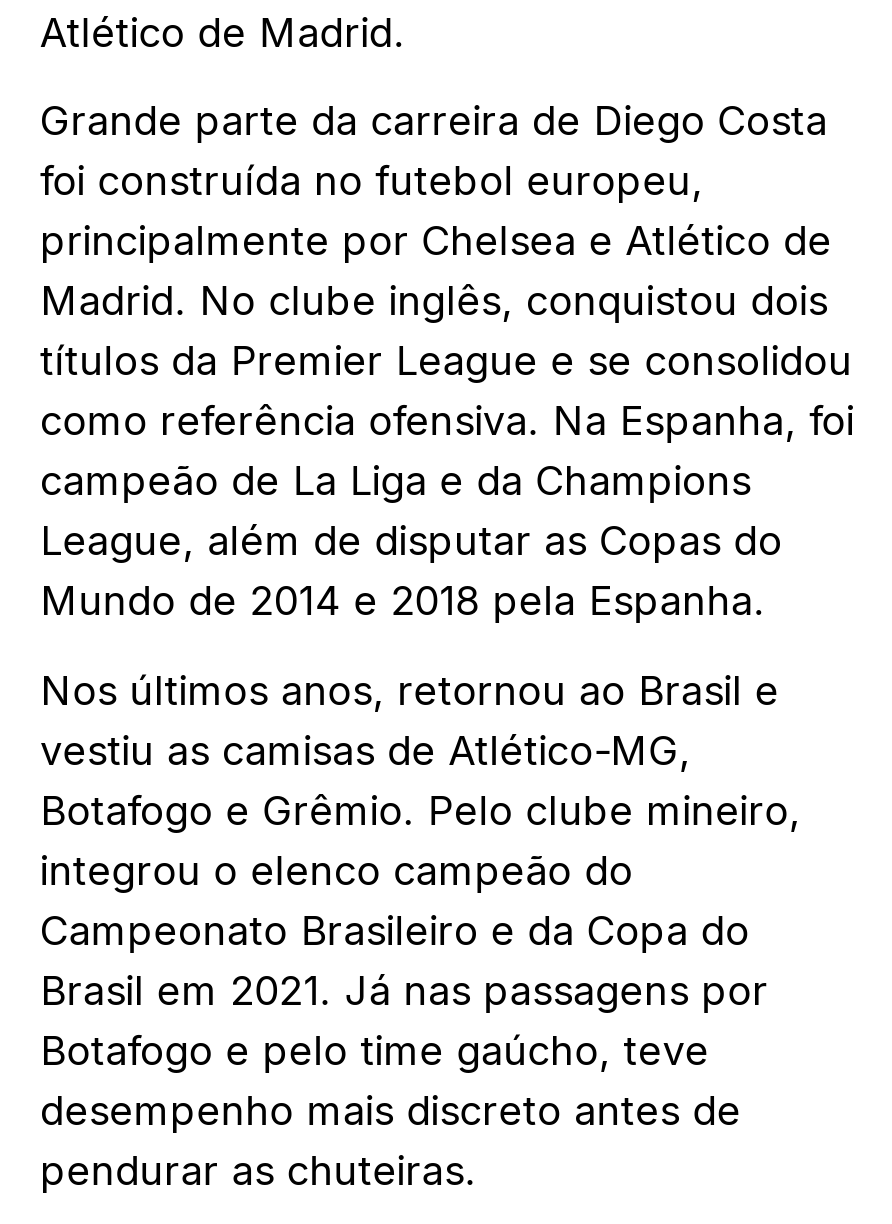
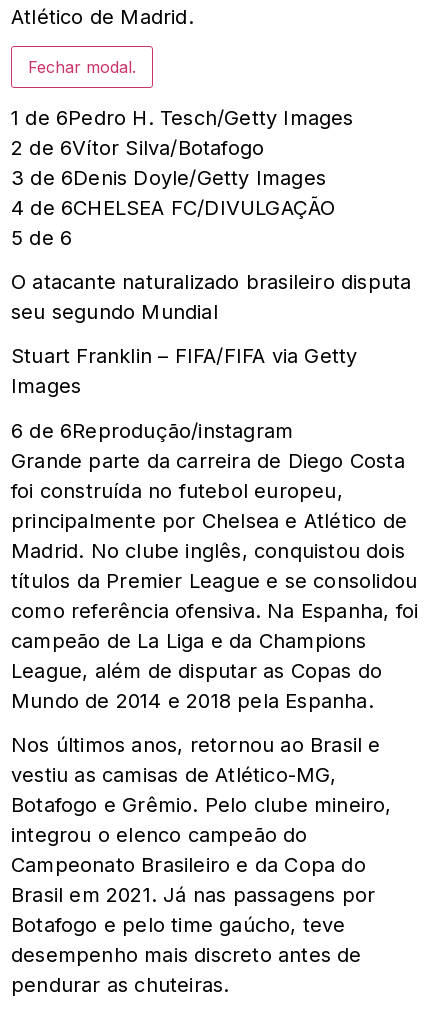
+ Fechar modal.
+ 1 de 6Pedro H. Tesch/Getty Images
+ 2 de 6Vítor Silva/Botafogo
+ 3 de 6Denis Doyle/Getty Images
+ 4 de 6CHELSEA FC/DIVULGAÇÃO
+ 5 de 6
+ O atacante naturalizado brasileiro disputa
+ seu segundo Mundial
+ Stuart Franklin – FIFA/FIFA via Getty
+ Images
+ 6 de 6Reprodução/instagram
